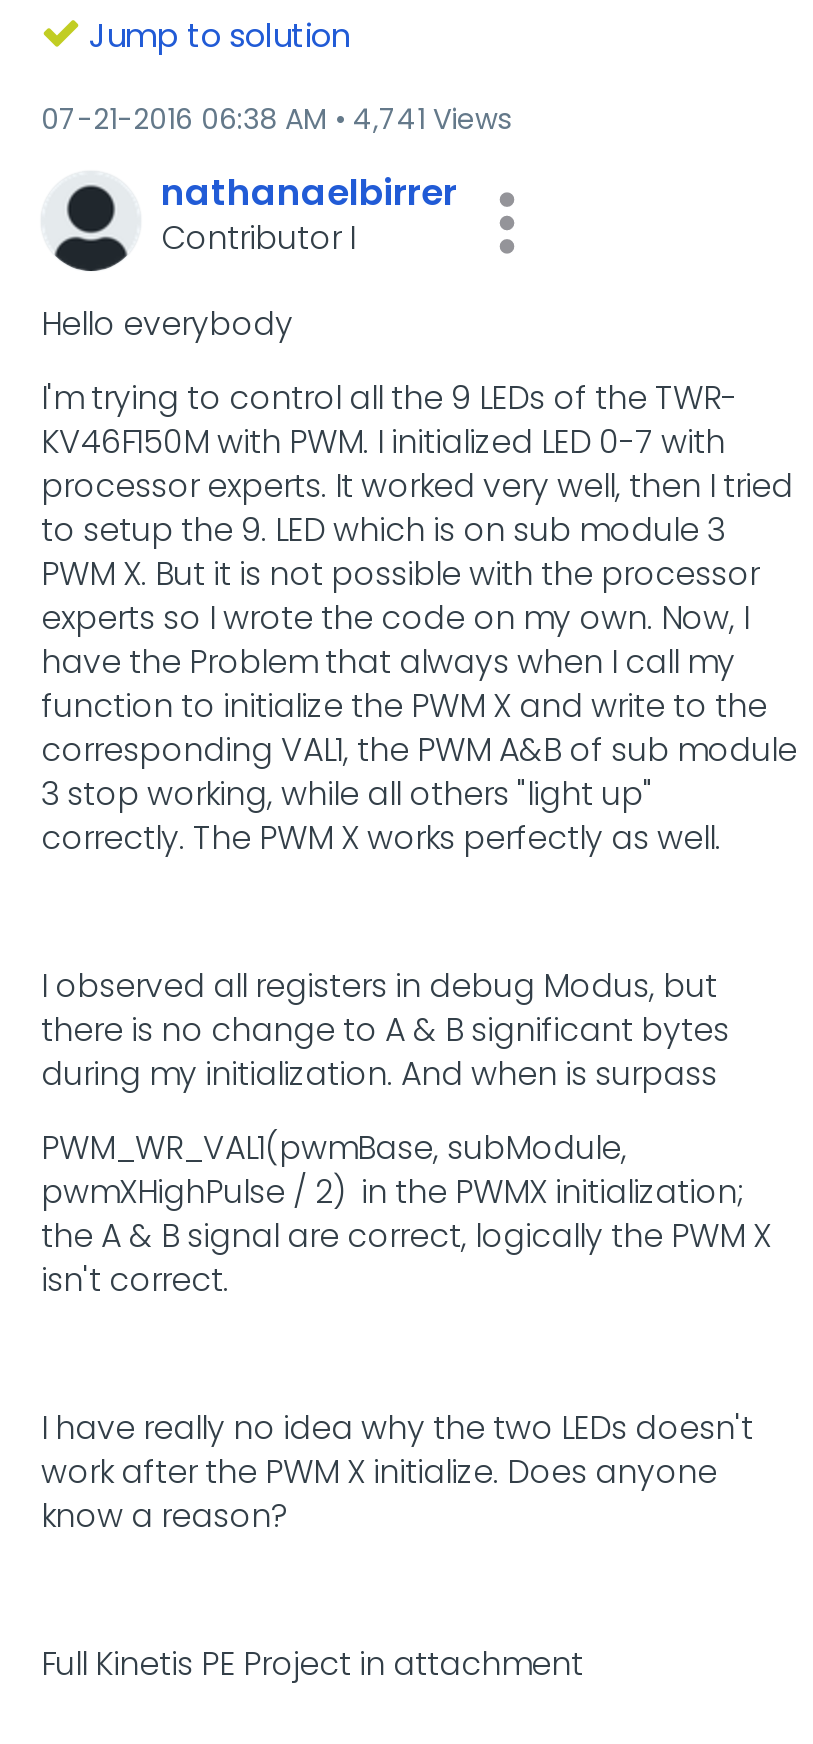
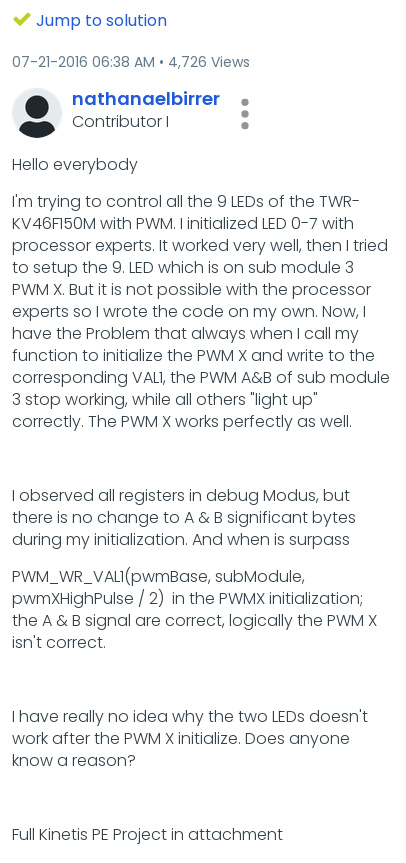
- 07-21-2016 06:38 AM 4,741 Views
+ 07-21-2016 06:38 AM 4,726 Views
